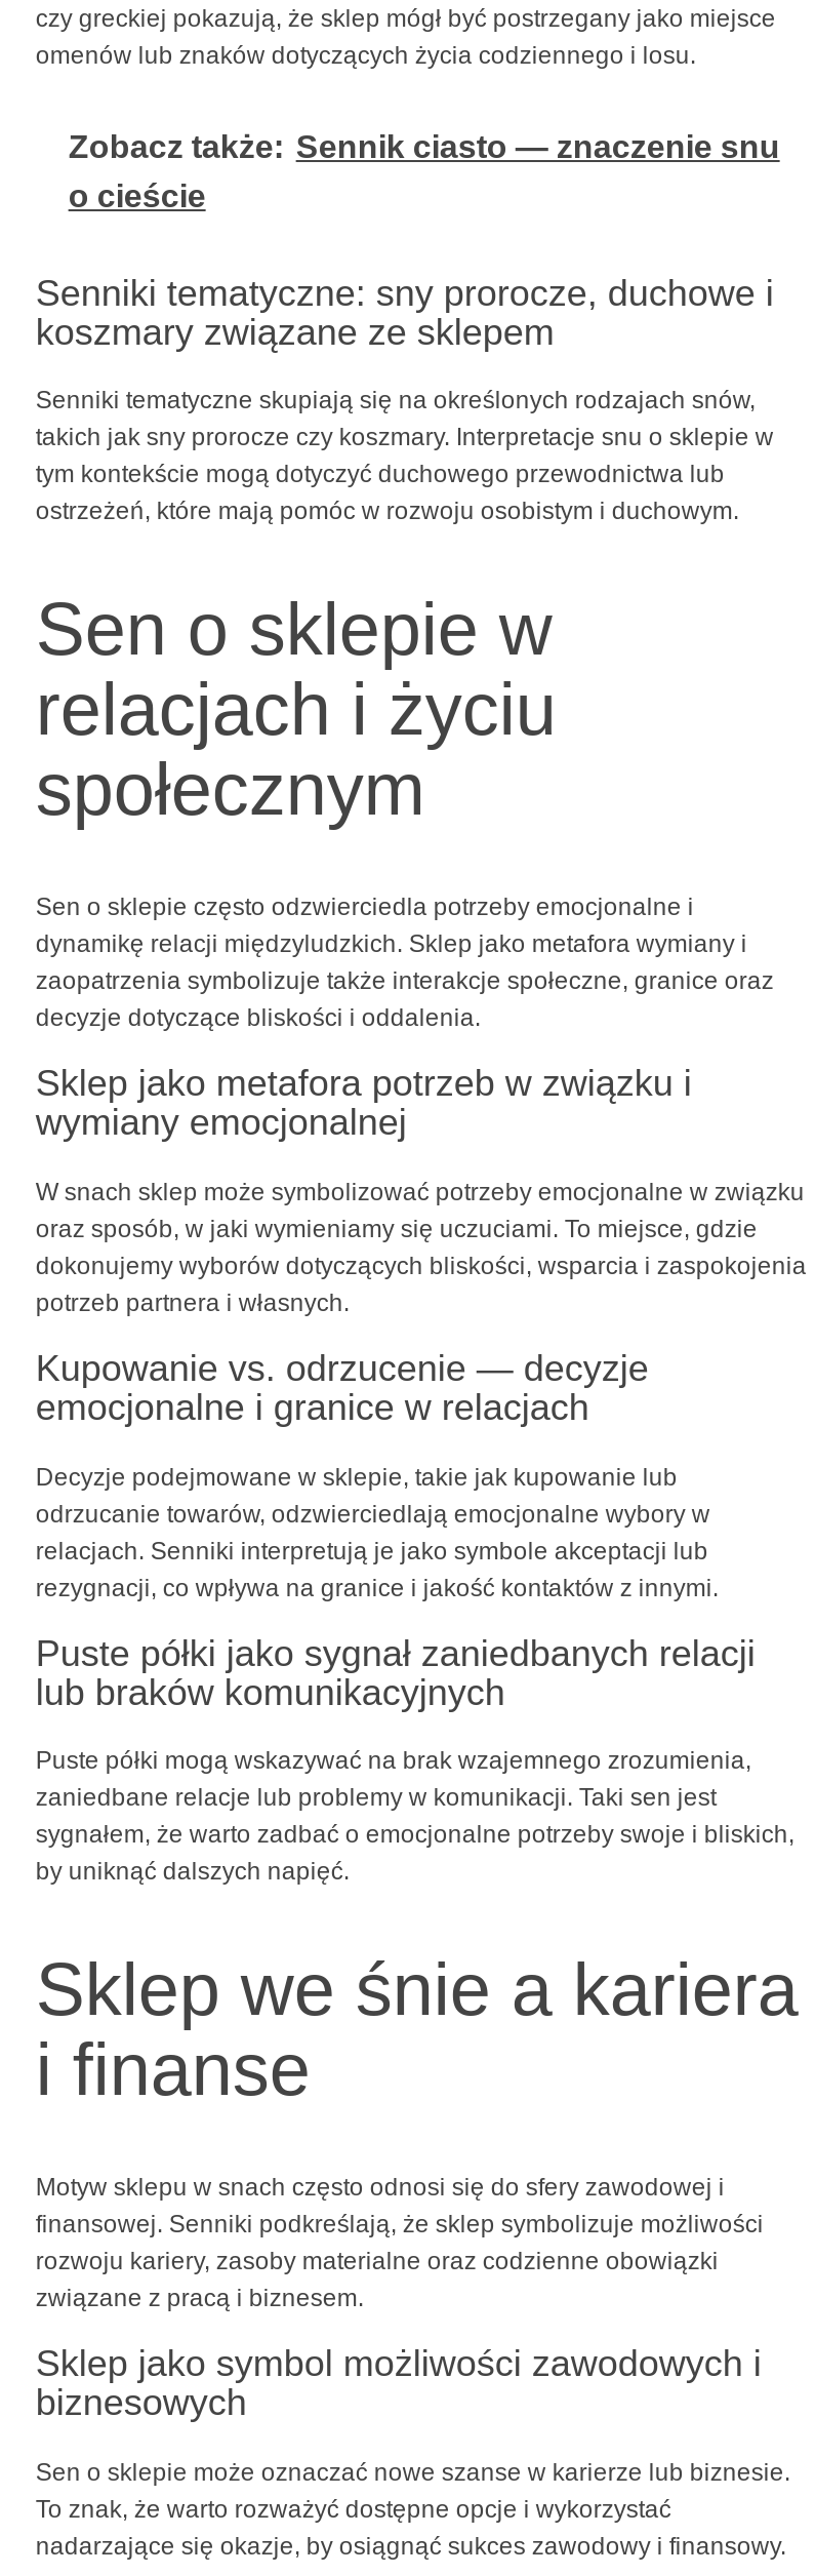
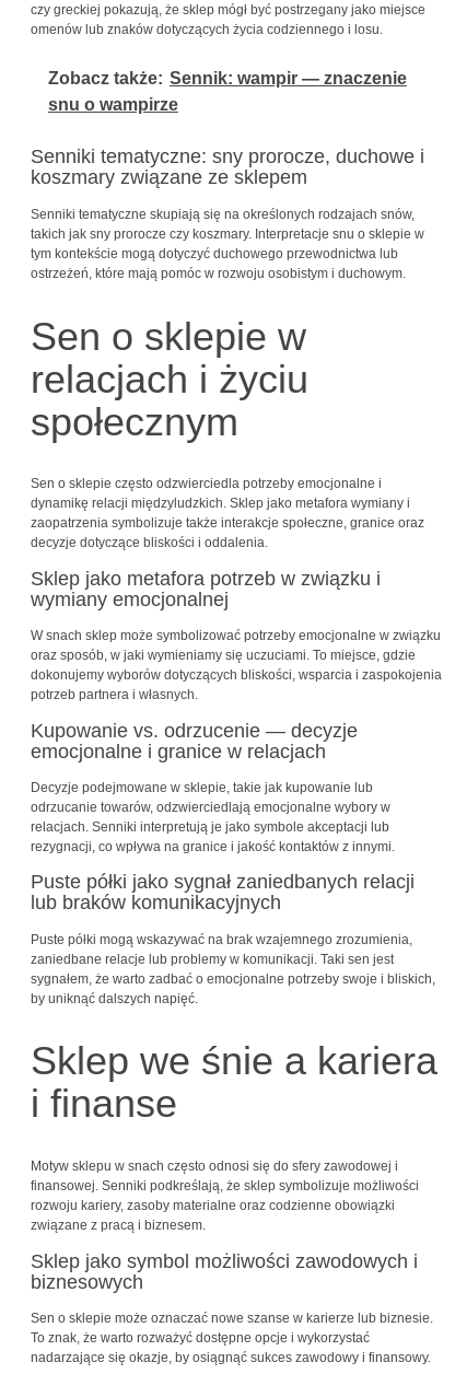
- Zobacz także: Sennik ciasto — znaczenie snu
- o cieście
+ Zobacz także: Sennik: wampir — znaczenie
+ snu o wampirze
